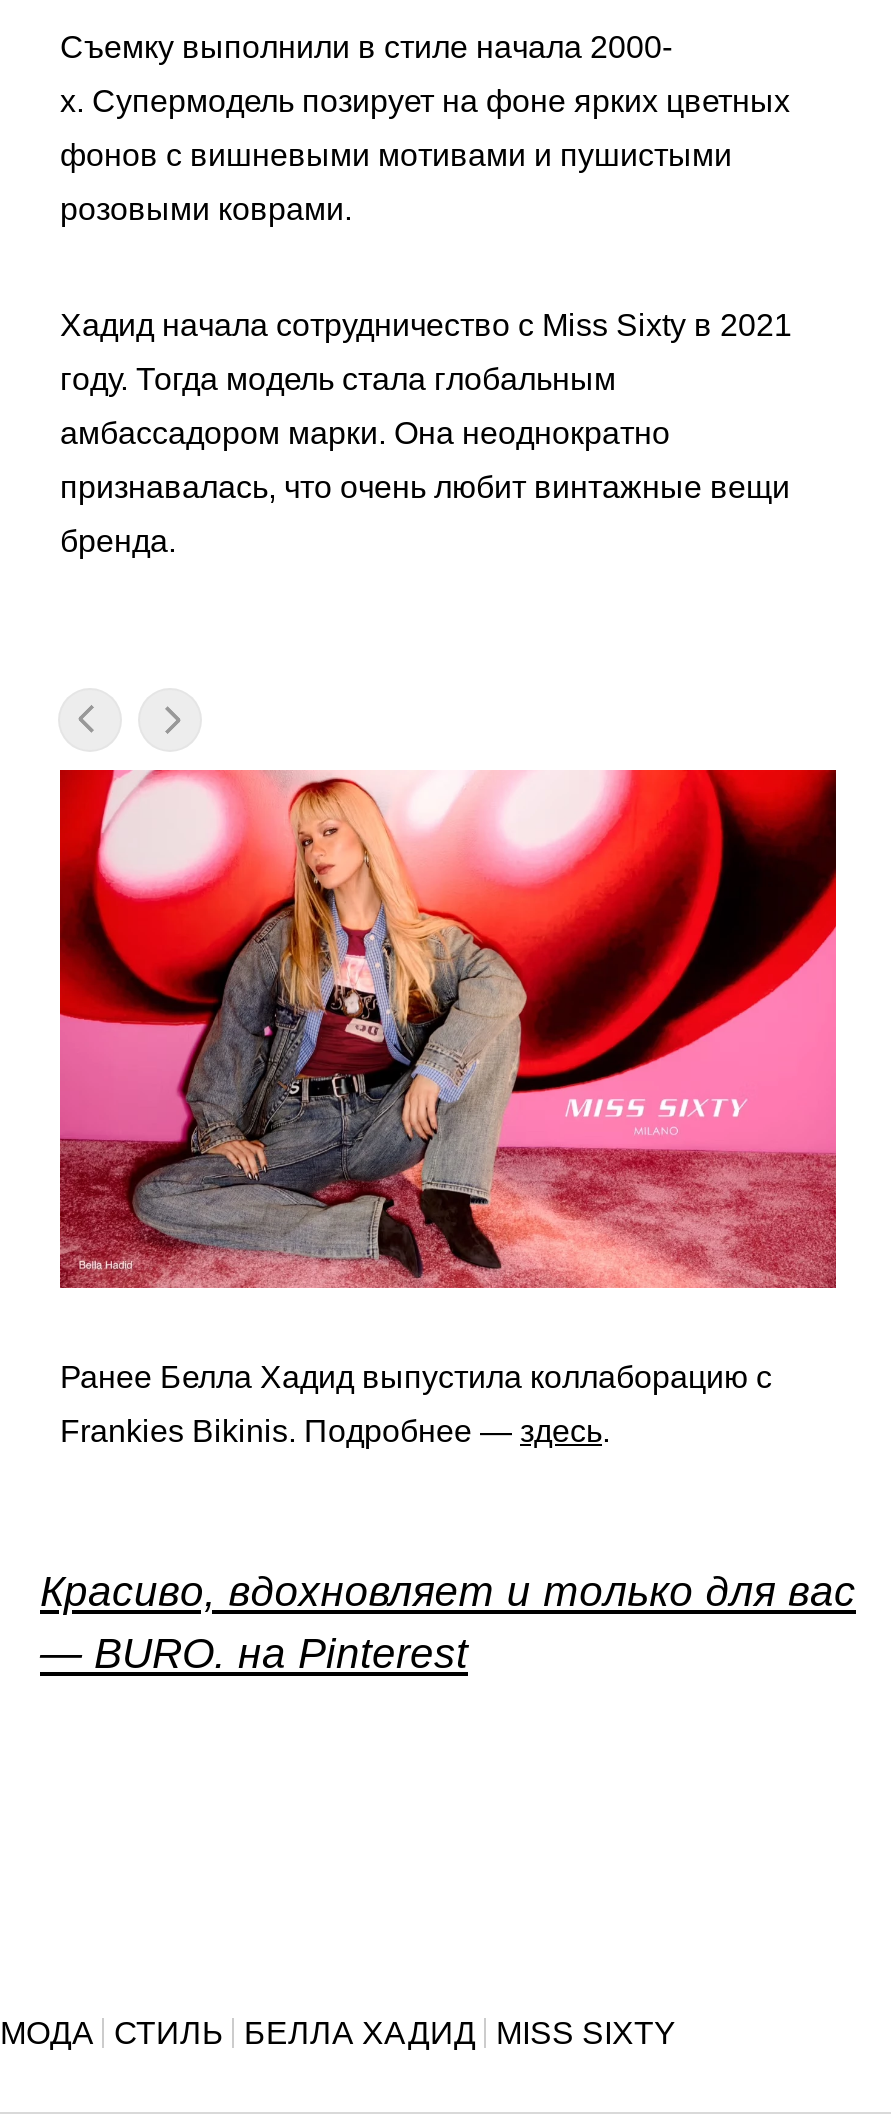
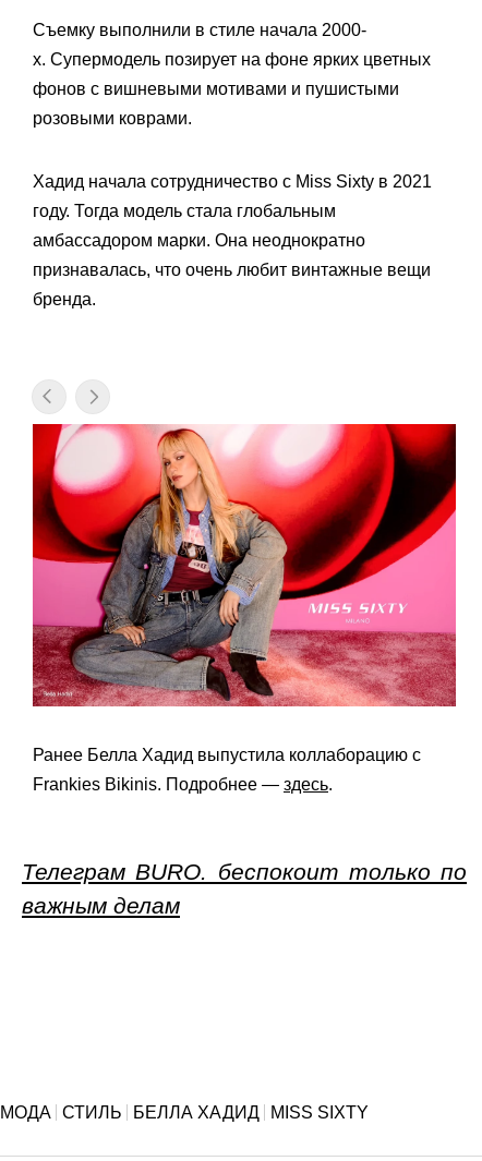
- Красиво, вдохновляет и только для вас
- — BURO. на Pinterest
+ Телеграм BURO. беспокоит только по
+ важным делам
